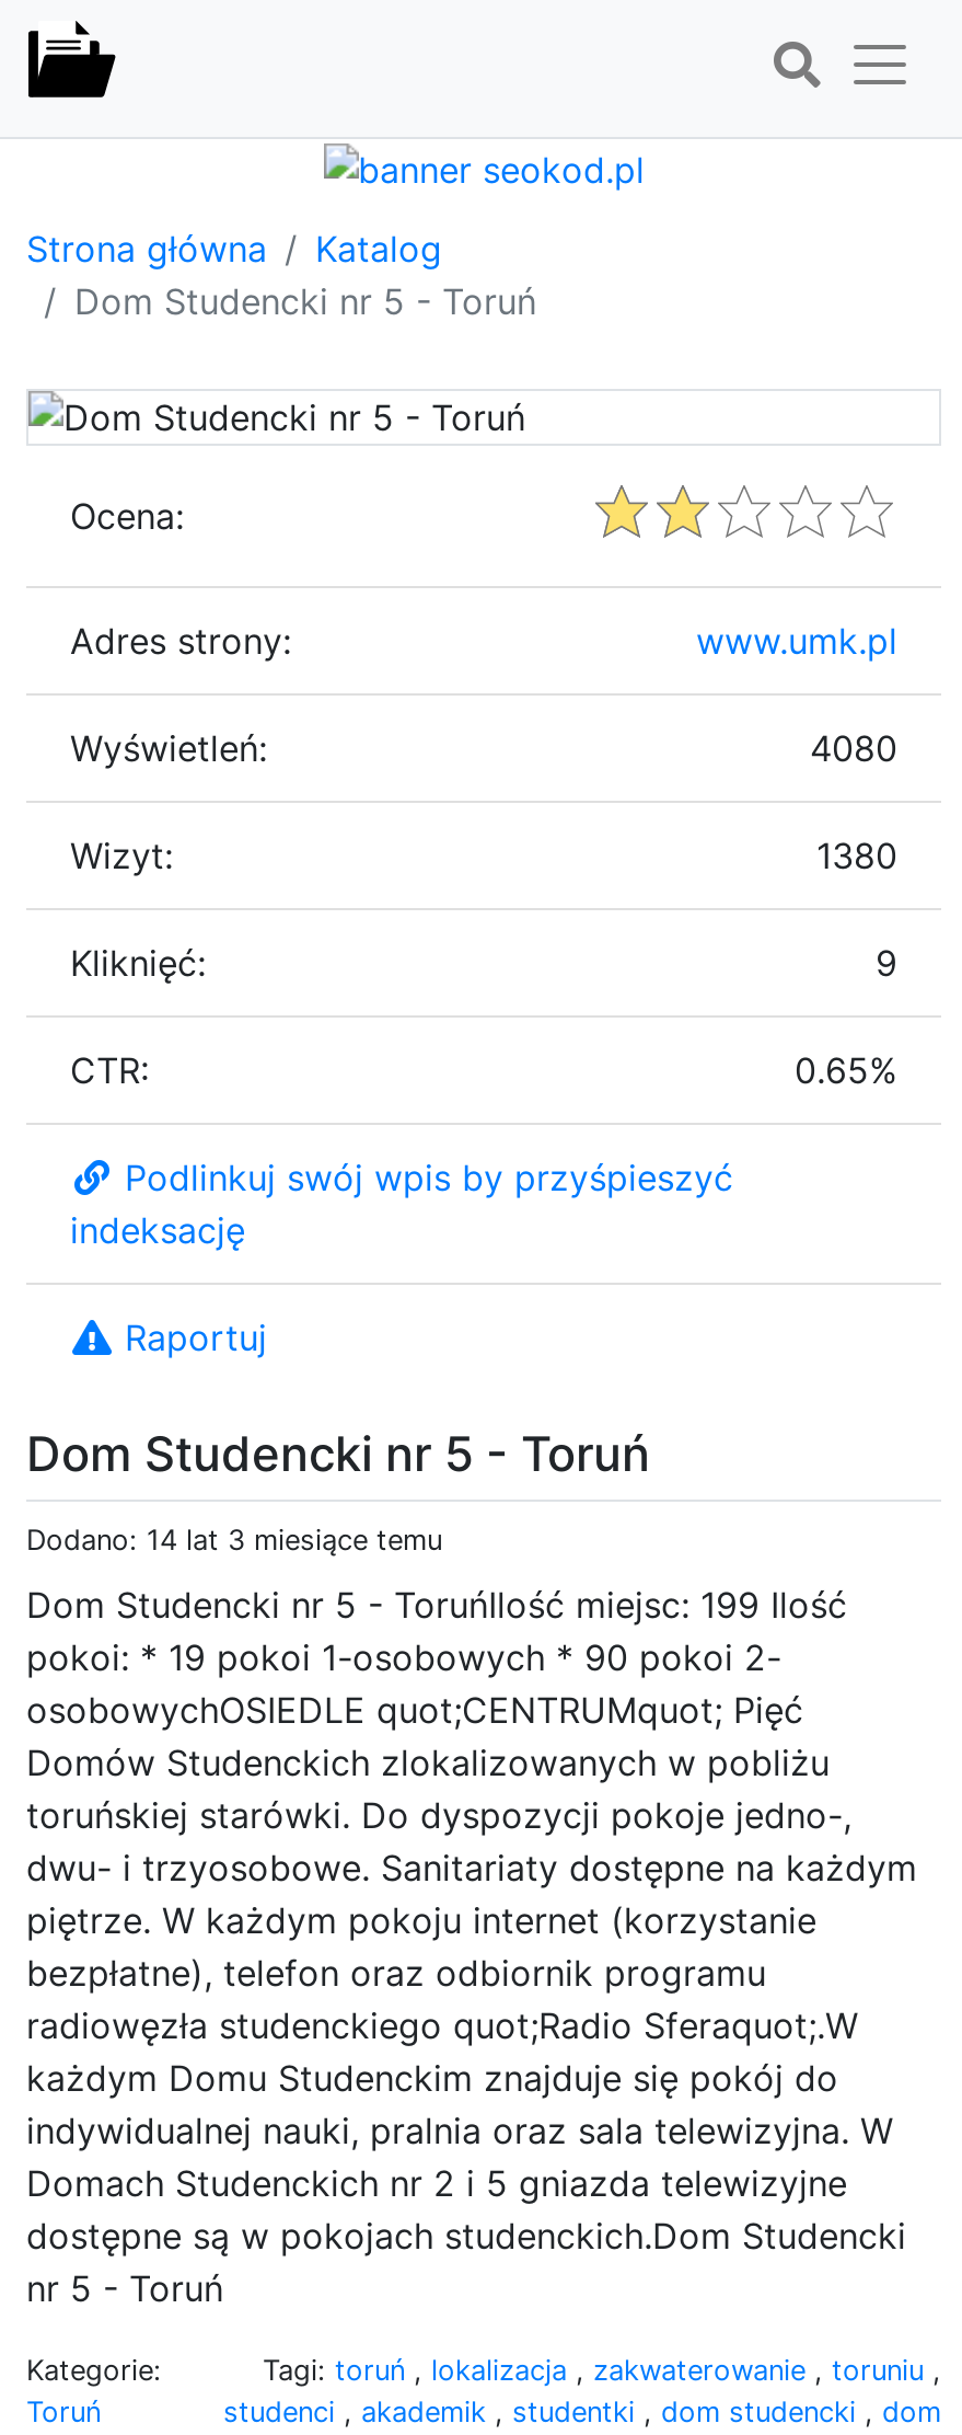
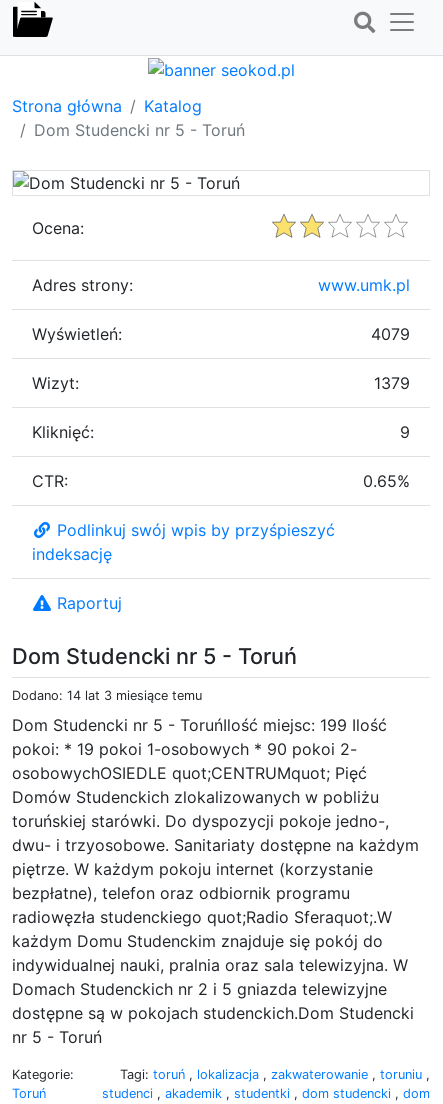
- 4080
+ 4079

- 1380
+ 1379
